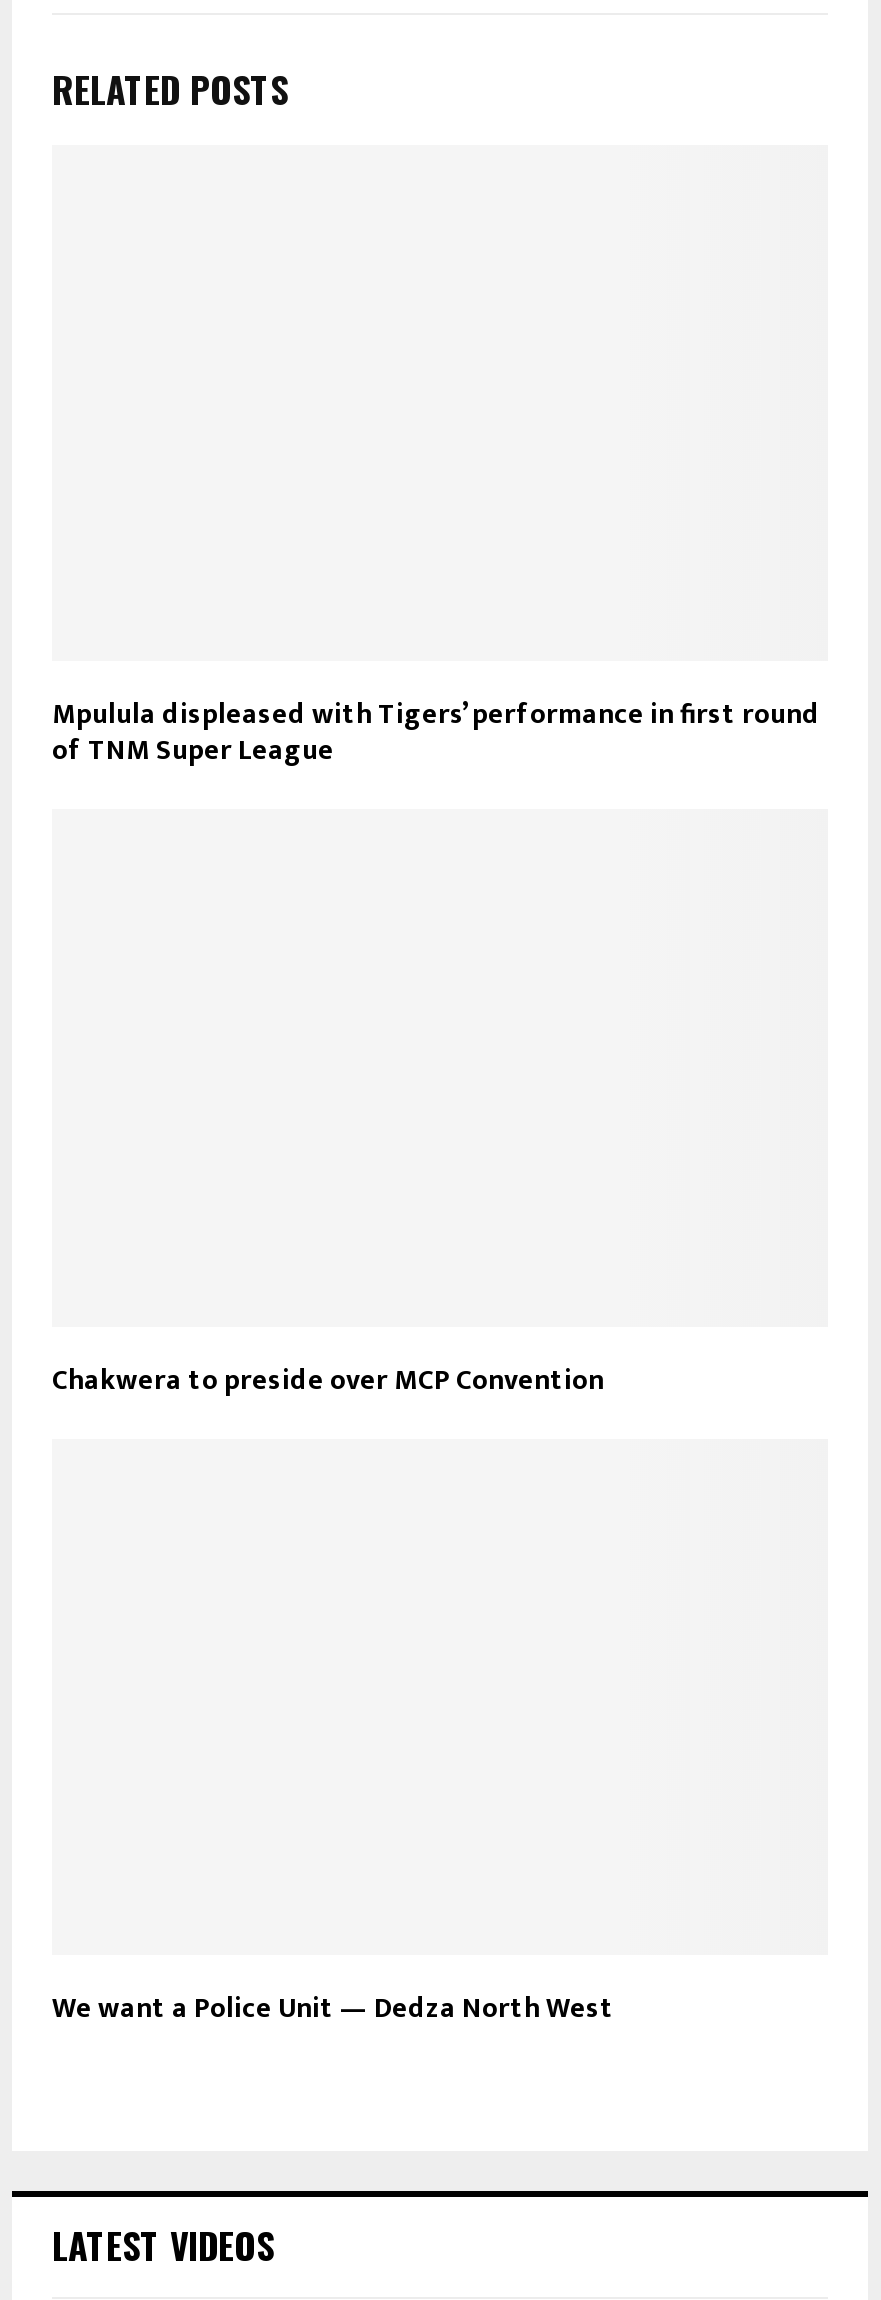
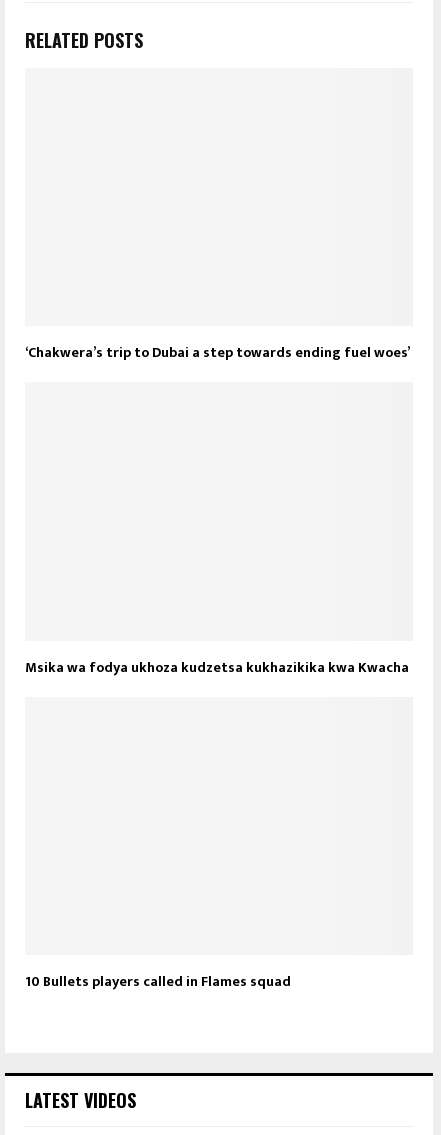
- Mpulula displeased with Tigers’ performance in first round
- of TNM Super League
+ ‘Chakwera’s trip to Dubai a step towards ending fuel woes’

- Chakwera to preside over MCP Convention
+ Msika wa fodya ukhoza kudzetsa kukhazikika kwa Kwacha

- We want a Police Unit — Dedza North West
+ 10 Bullets players called in Flames squad
